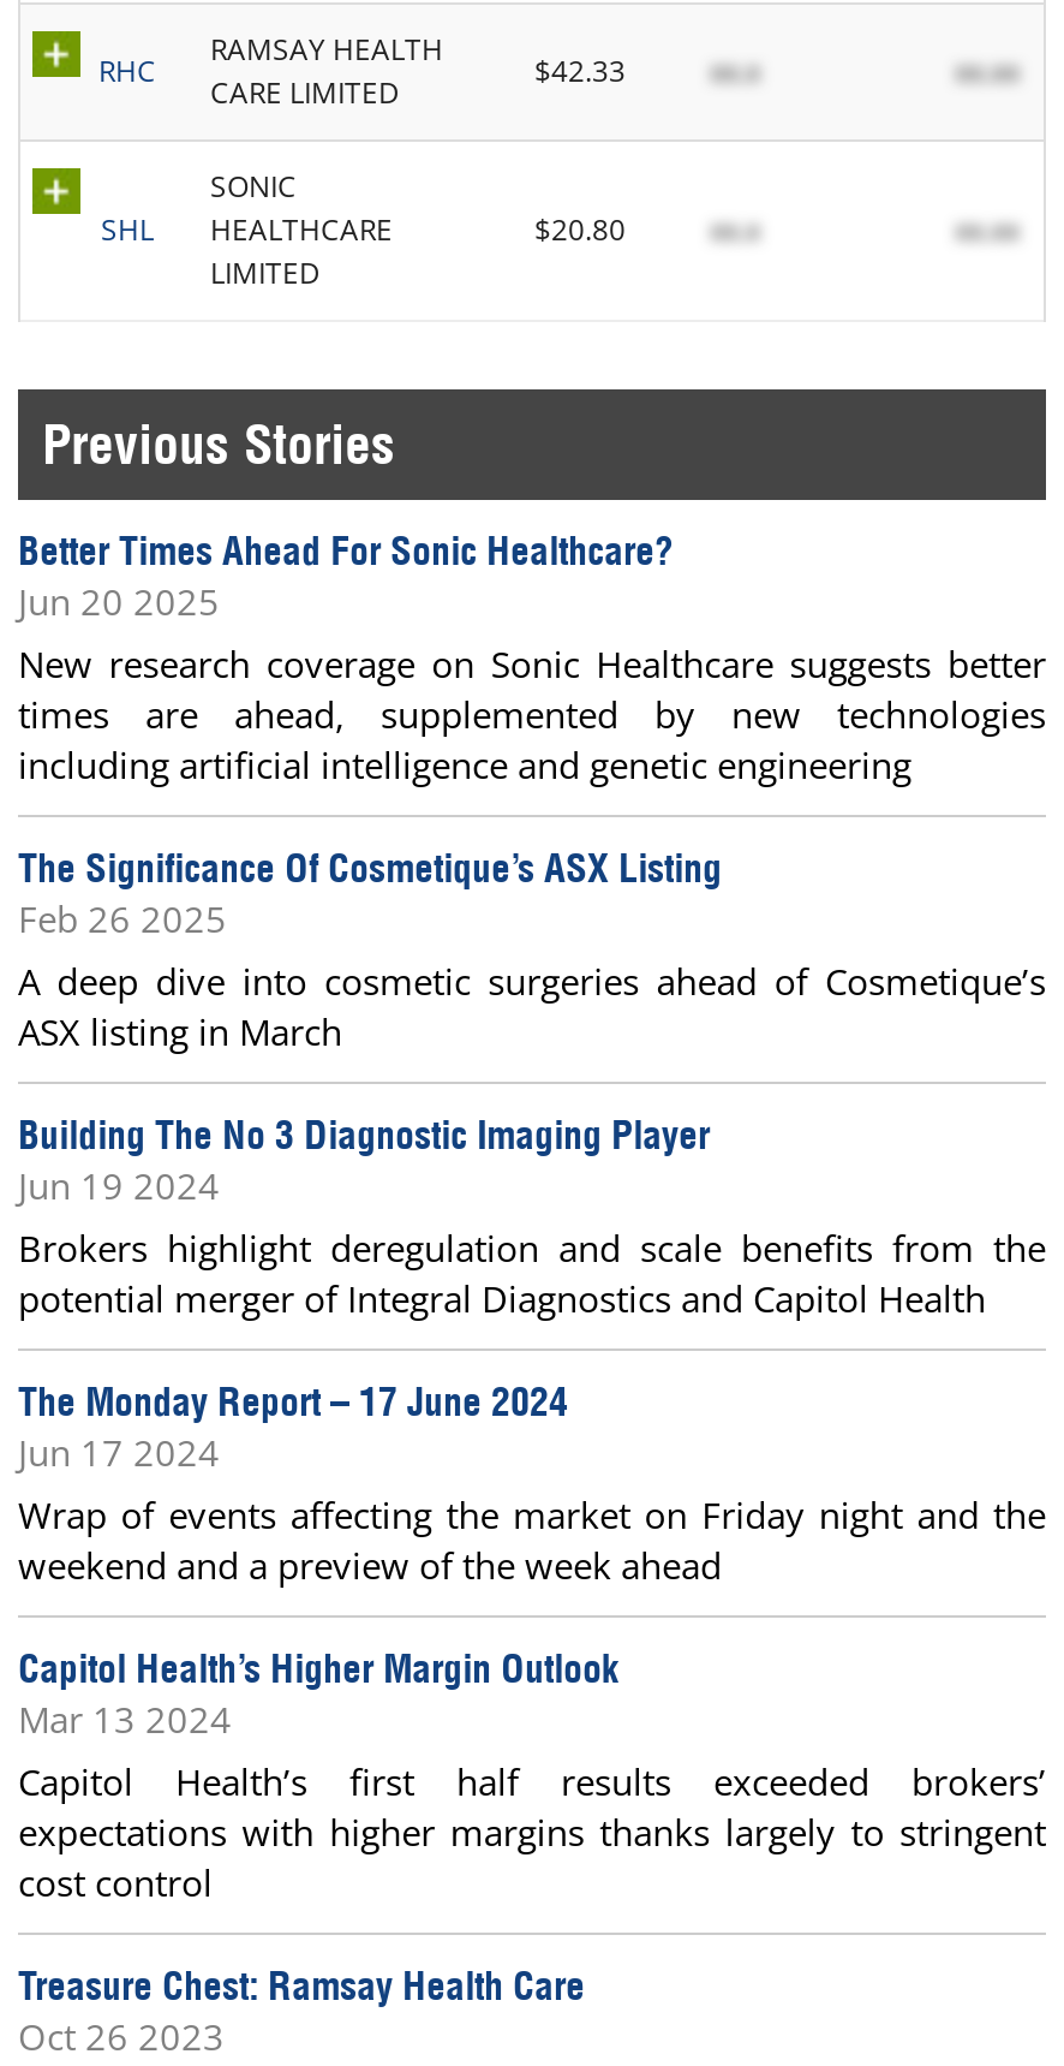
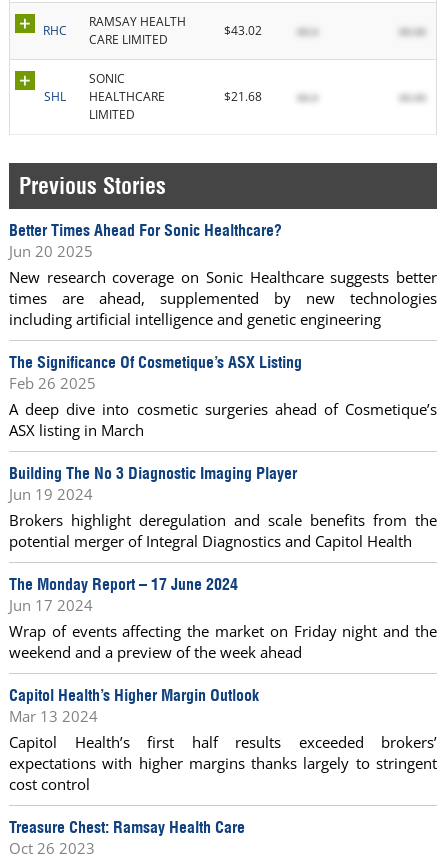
- $42.33
+ $43.02

- $20.80
+ $21.68
